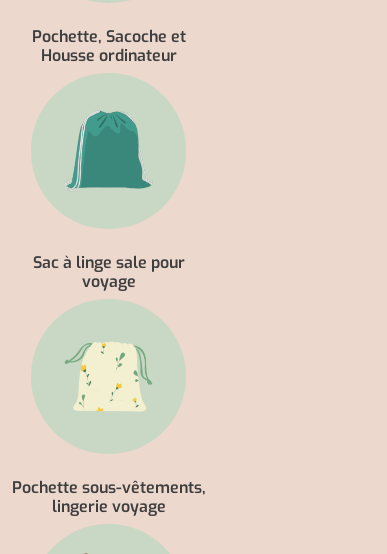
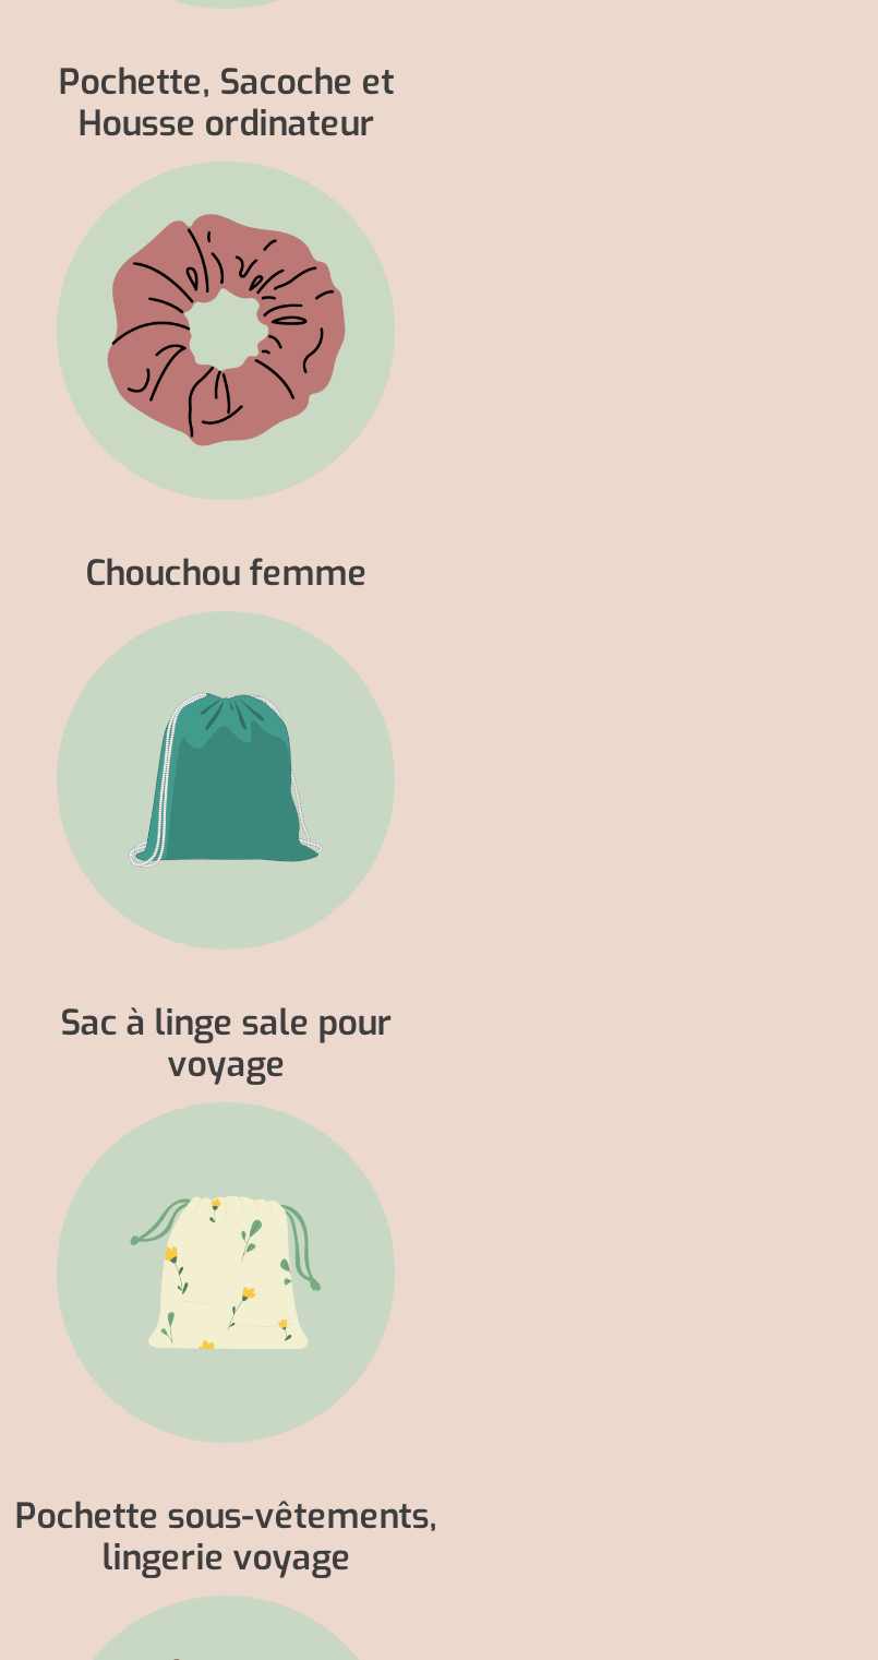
+ Chouchou femme

+ [image]
